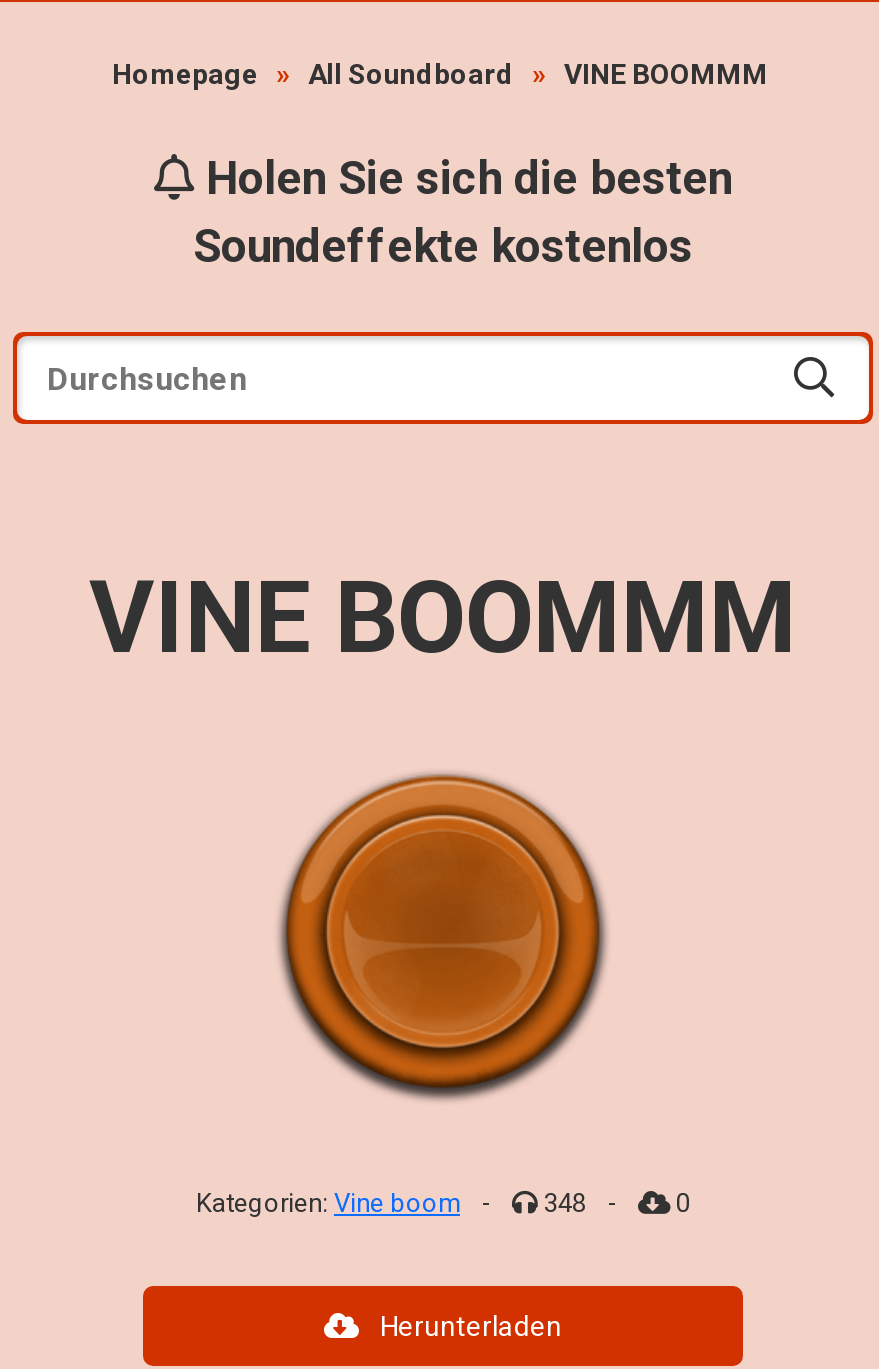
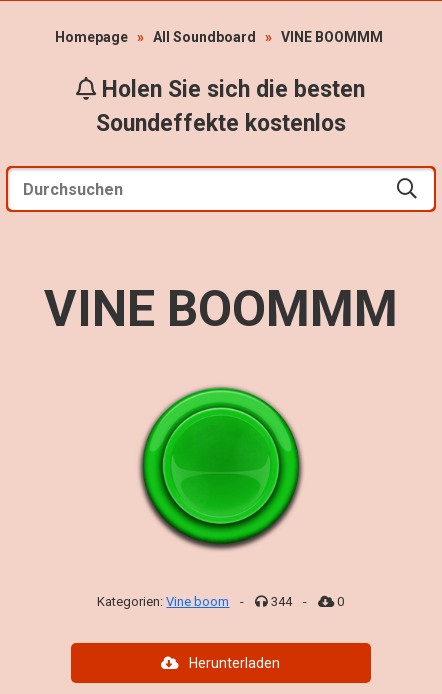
- [image]
+ [image]

- 348
+ 344
